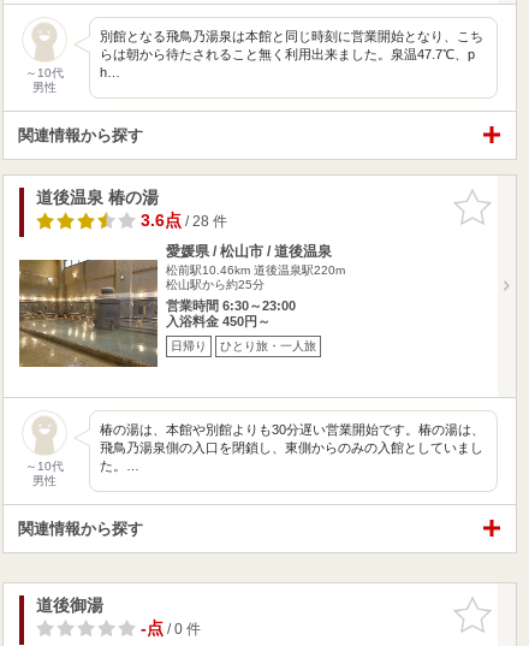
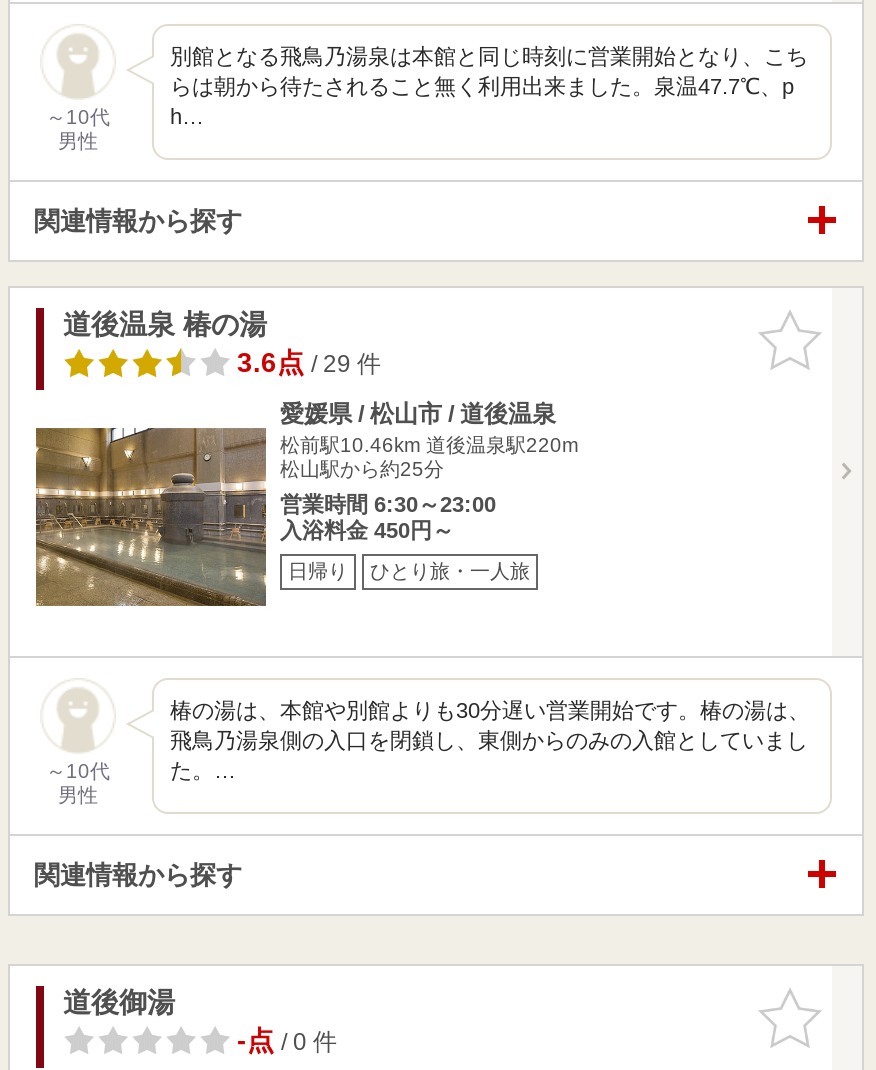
- 3.6点/ 28 件
+ 3.6点/ 29 件
